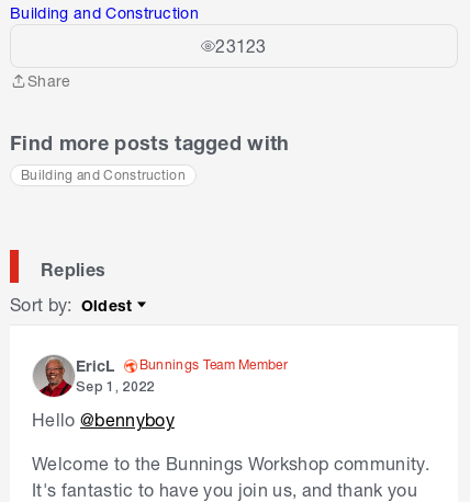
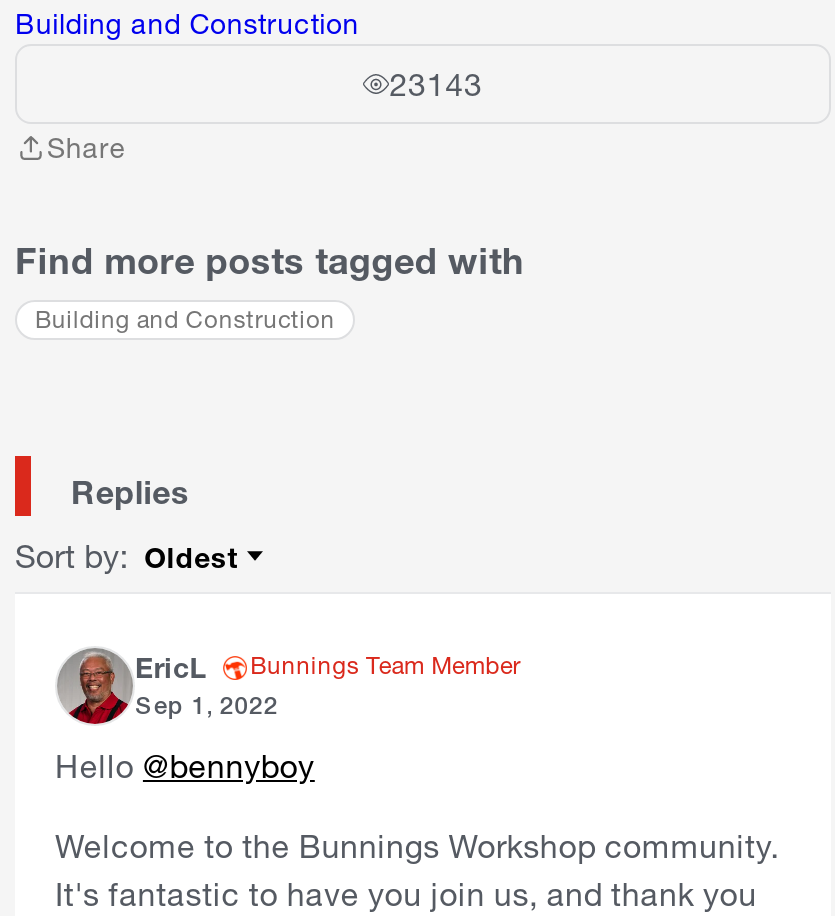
- 23123
+ 23143
